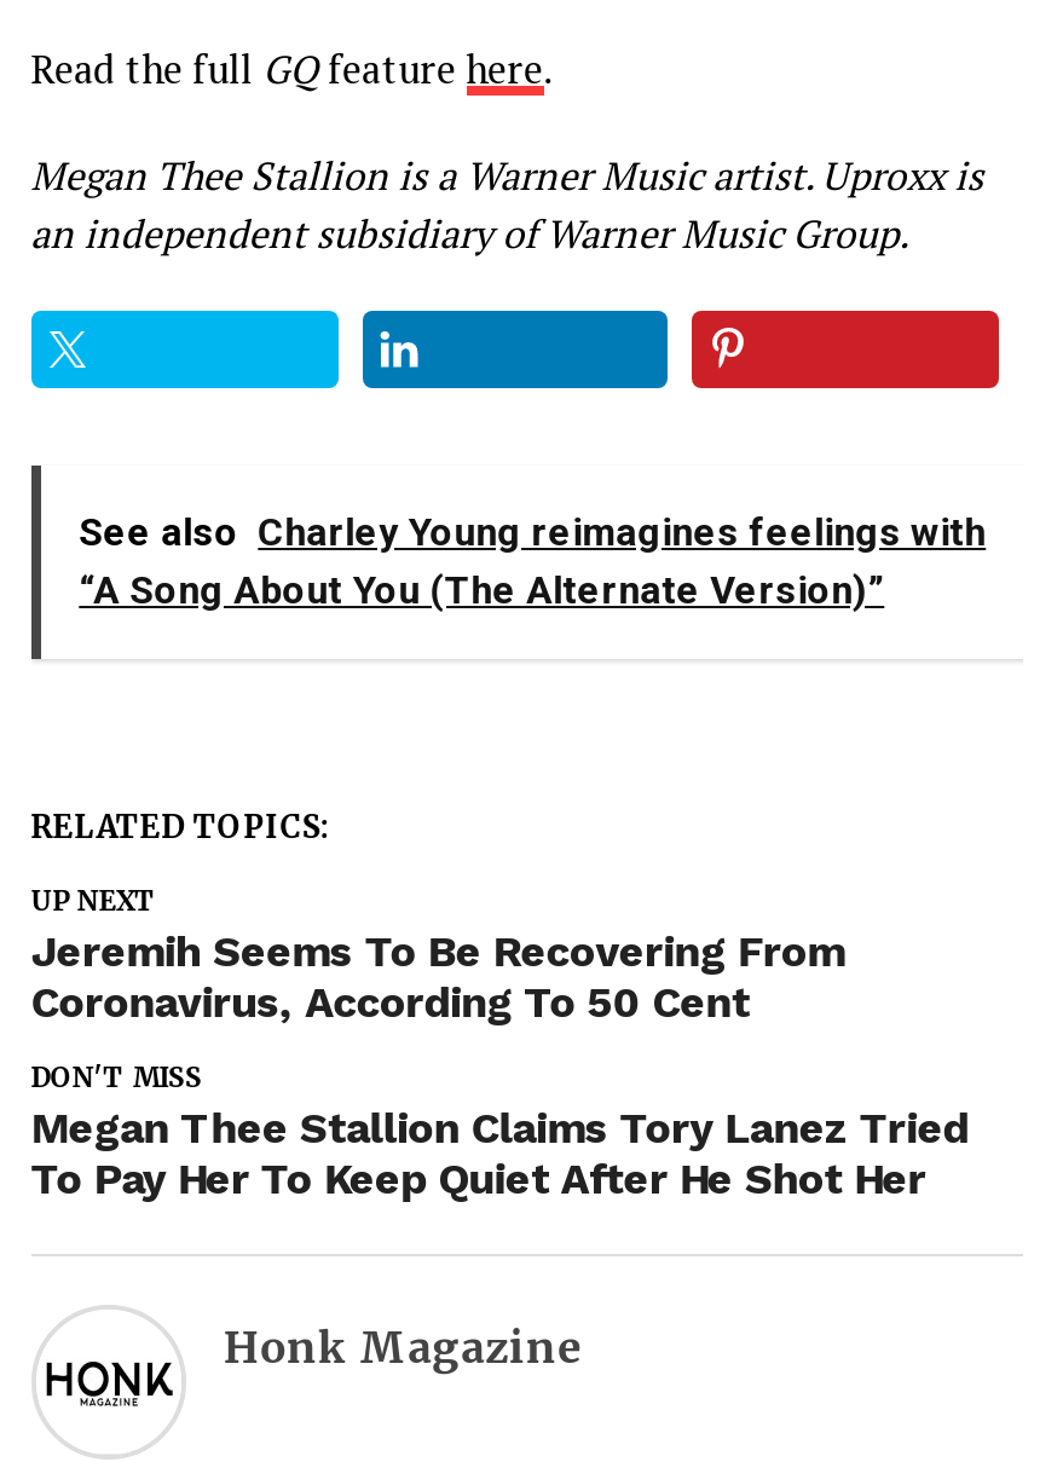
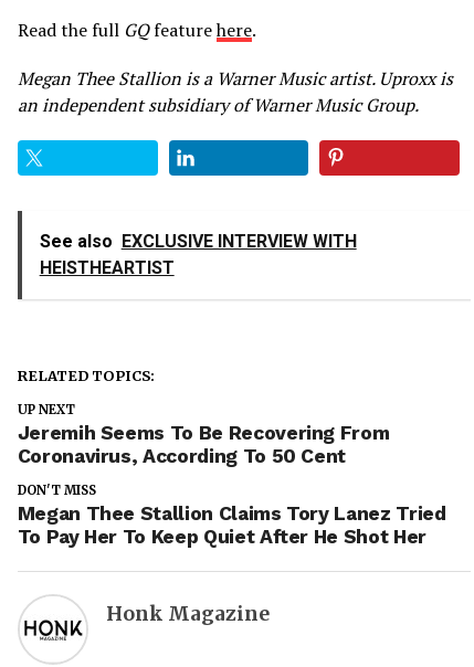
- See also Charley Young reimagines feelings with
- “A Song About You (The Alternate Version)”
+ See also EXCLUSIVE INTERVIEW WITH
+ HEISTHEARTIST
